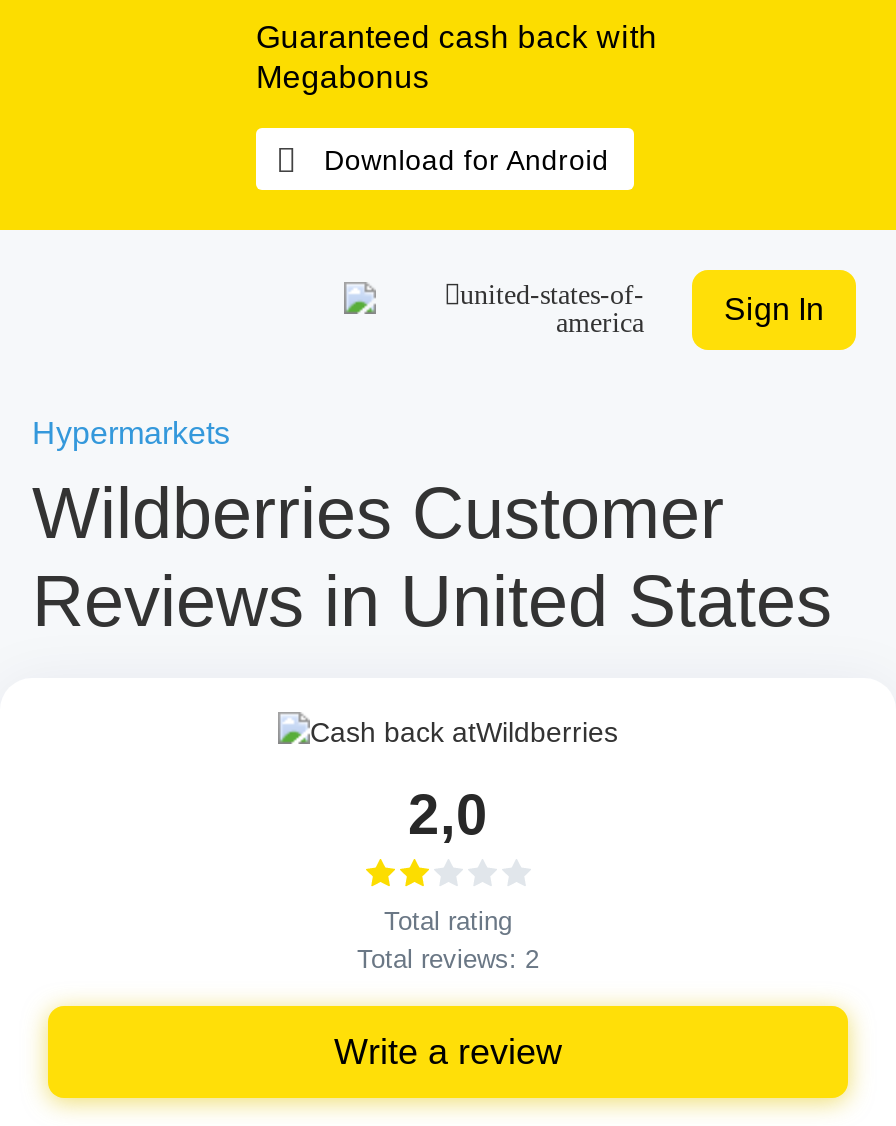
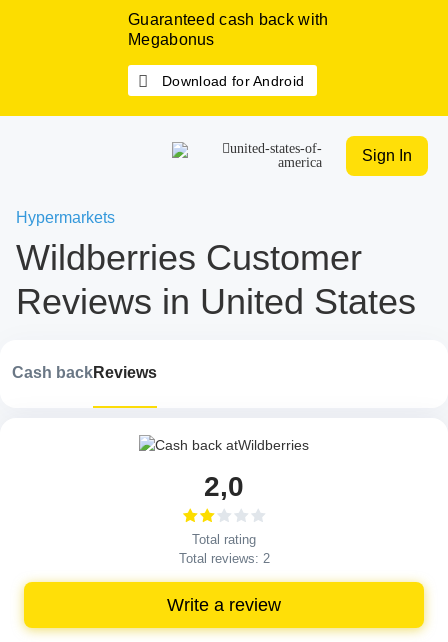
+ Cash backReviews
